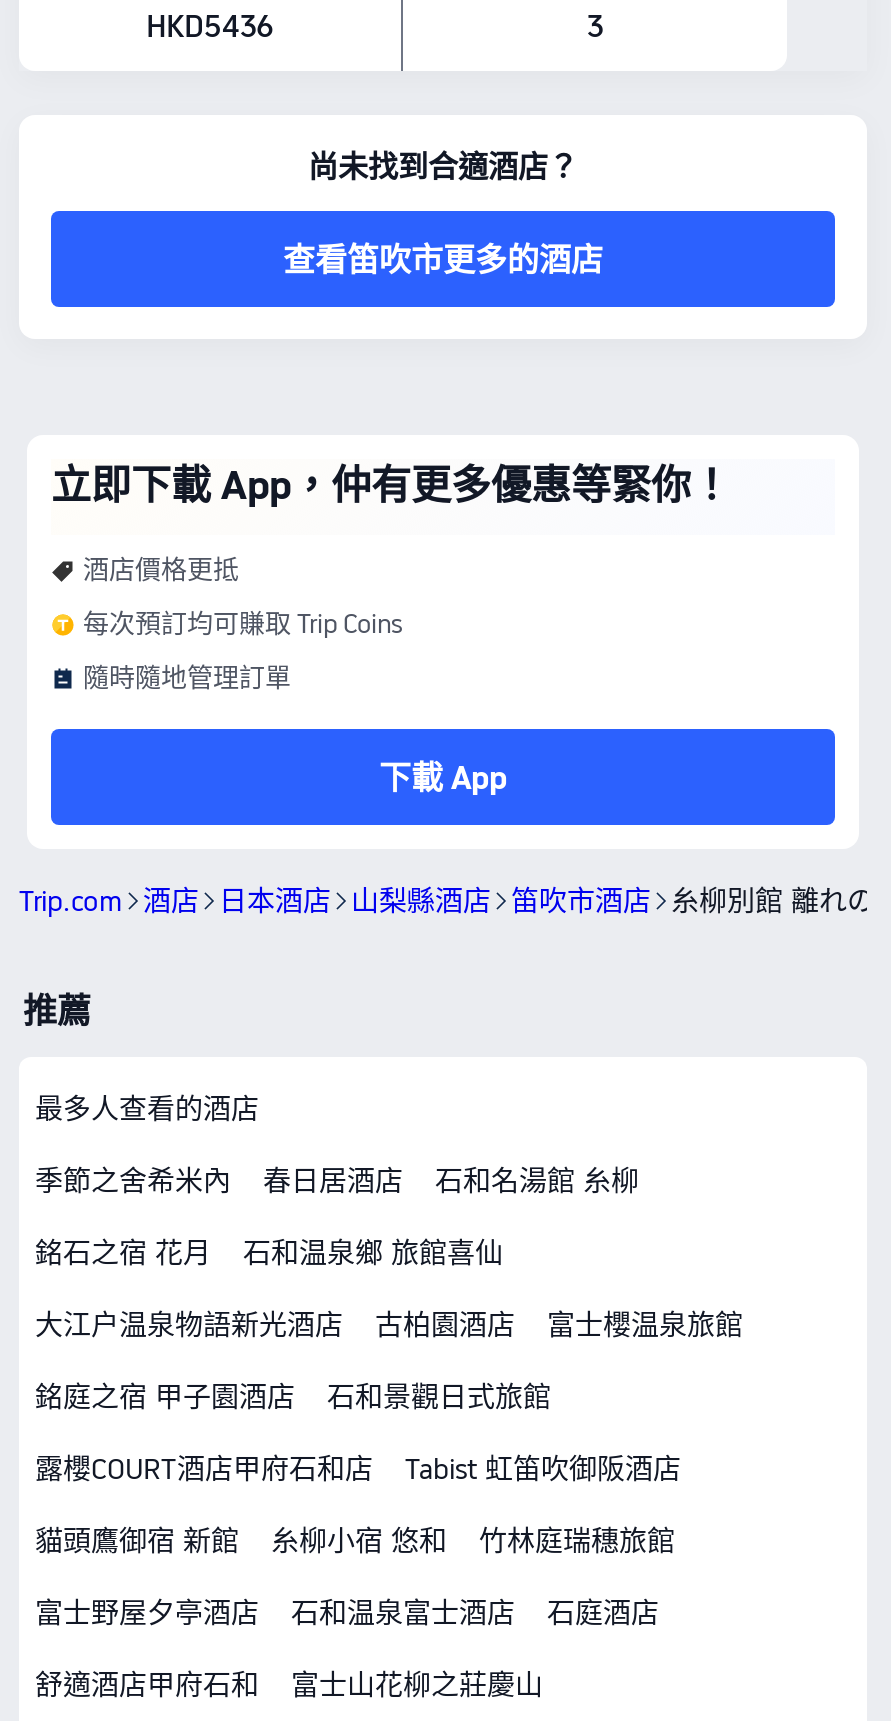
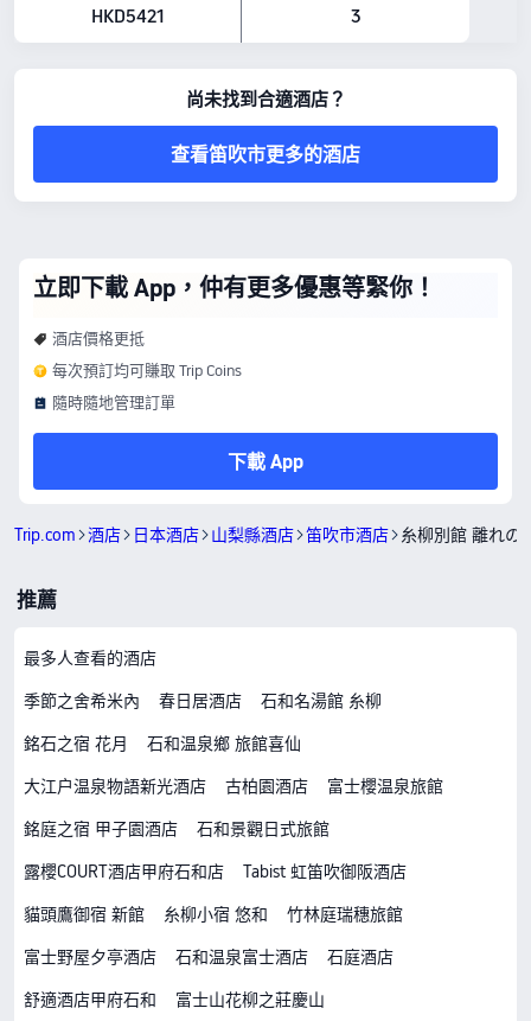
- HKD5436
+ HKD5421
